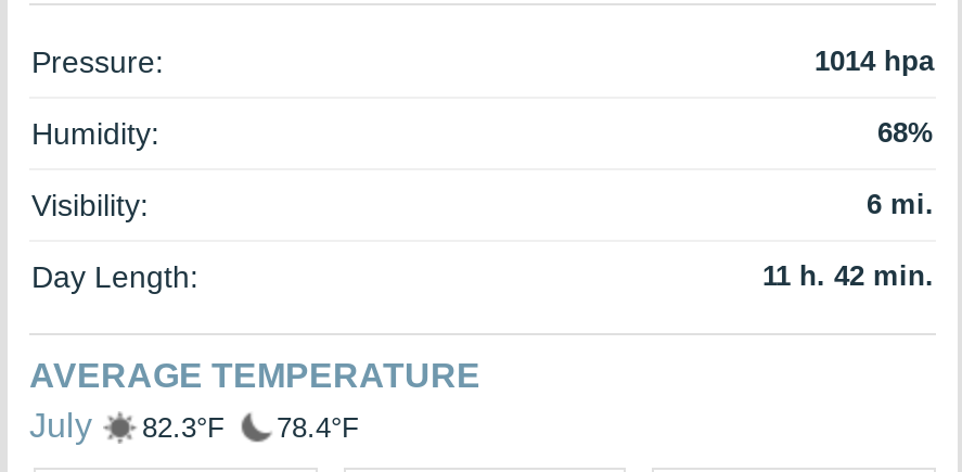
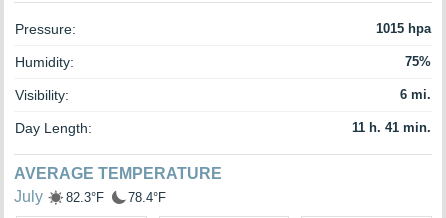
- 1014 hpa
+ 1015 hpa

- 68%
+ 75%

- 11 h. 42 min.
+ 11 h. 41 min.
